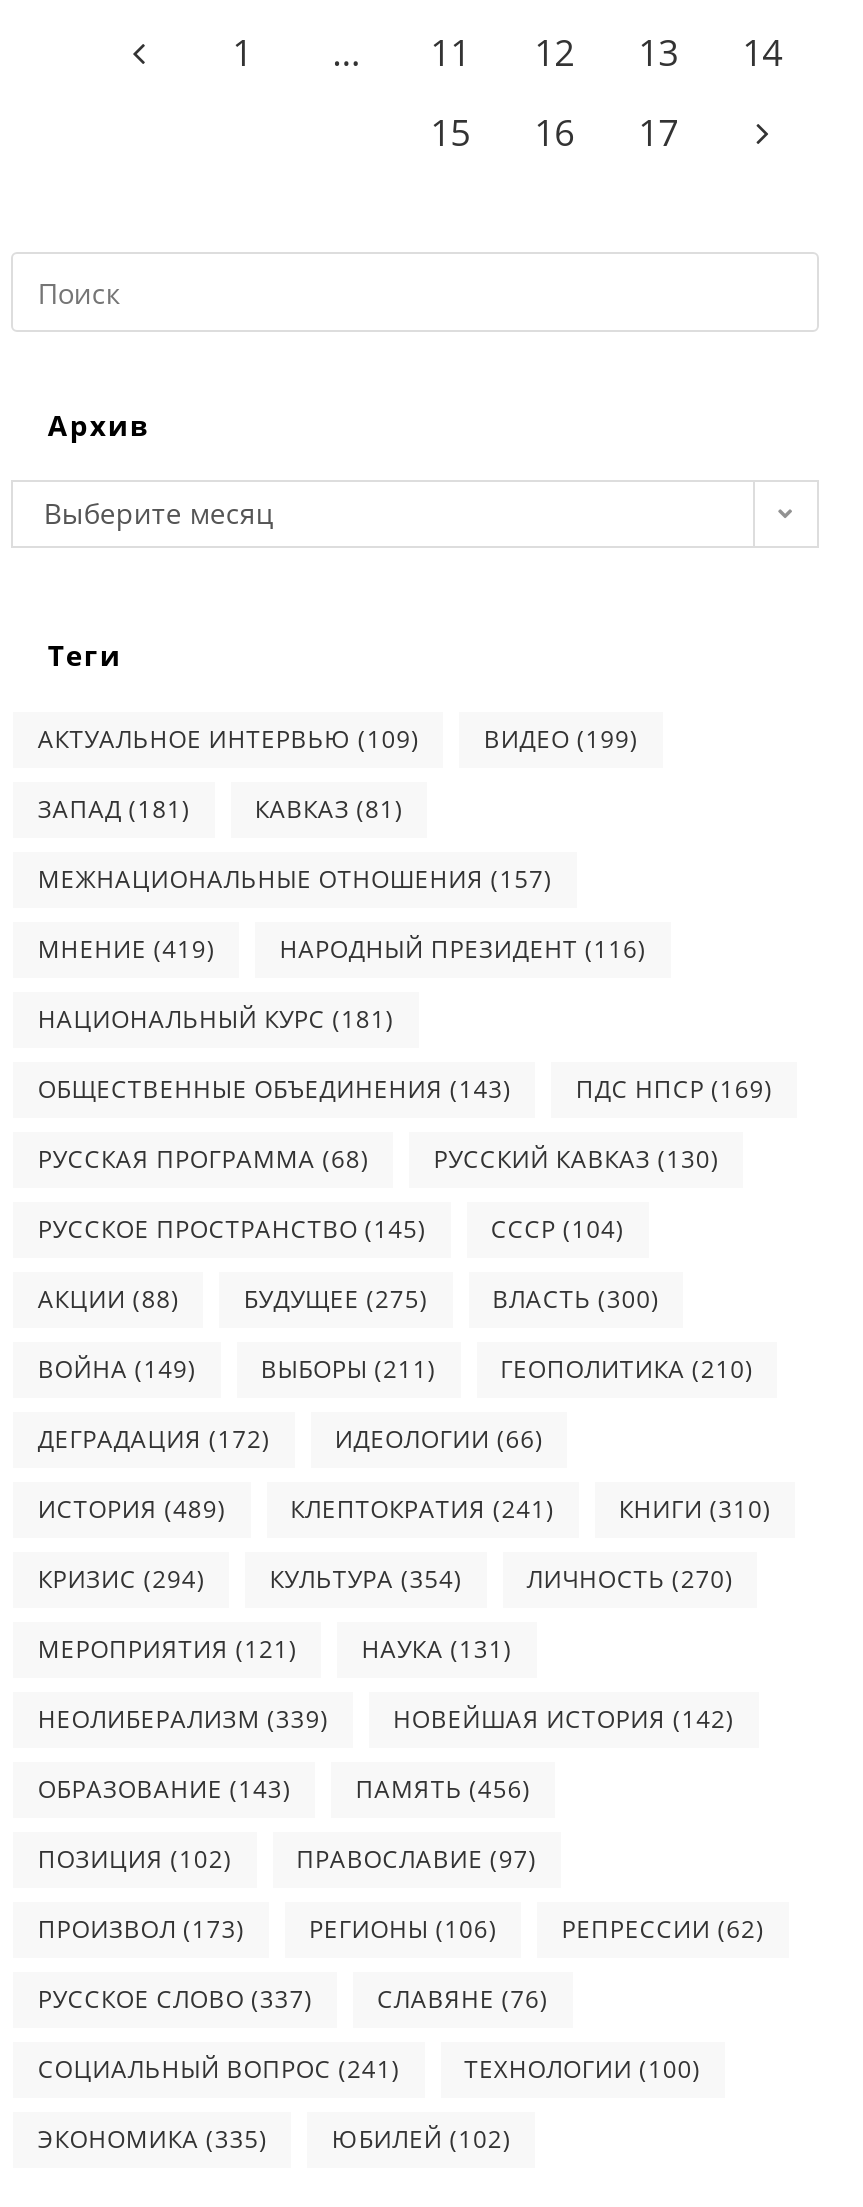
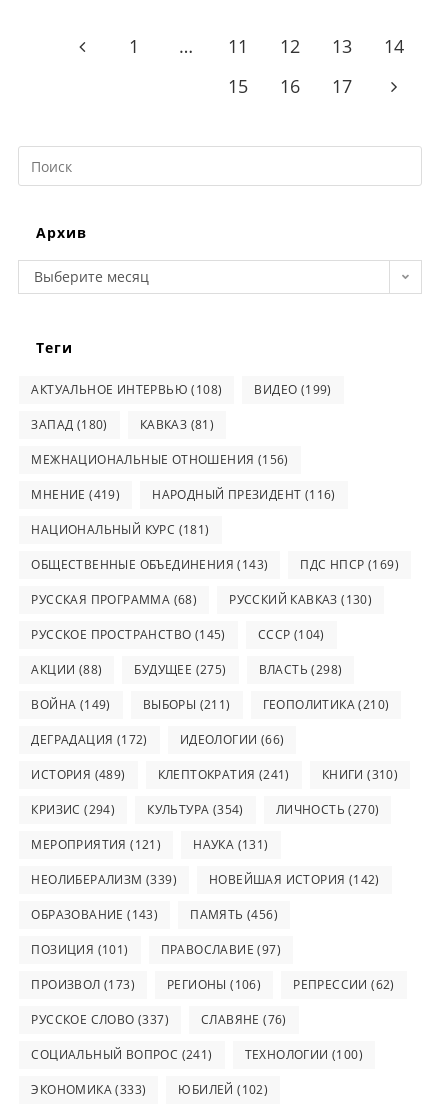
- АКТУАЛЬНОЕ ИНТЕРВЬЮ (109)
+ АКТУАЛЬНОЕ ИНТЕРВЬЮ (108)

- ЗАПАД (181) КАВКАЗ (81)
+ ЗАПАД (180) КАВКАЗ (81)

- МЕЖНАЦИОНАЛЬНЫЕ ОТНОШЕНИЯ (157)
+ МЕЖНАЦИОНАЛЬНЫЕ ОТНОШЕНИЯ (156)

- АКЦИИ (88) БУДУЩЕЕ (275) ВЛАСТЬ (300)
+ АКЦИИ (88) БУДУЩЕЕ (275) ВЛАСТЬ (298)

- ПОЗИЦИЯ (102) ПРАВОСЛАВИЕ (97)
+ ПОЗИЦИЯ (101) ПРАВОСЛАВИЕ (97)

- ЭКОНОМИКА (335) ЮБИЛЕЙ (102)
+ ЭКОНОМИКА (333) ЮБИЛЕЙ (102)
